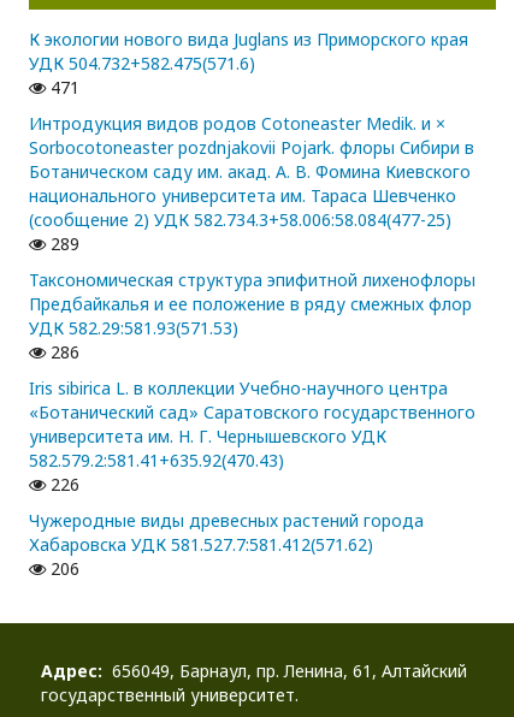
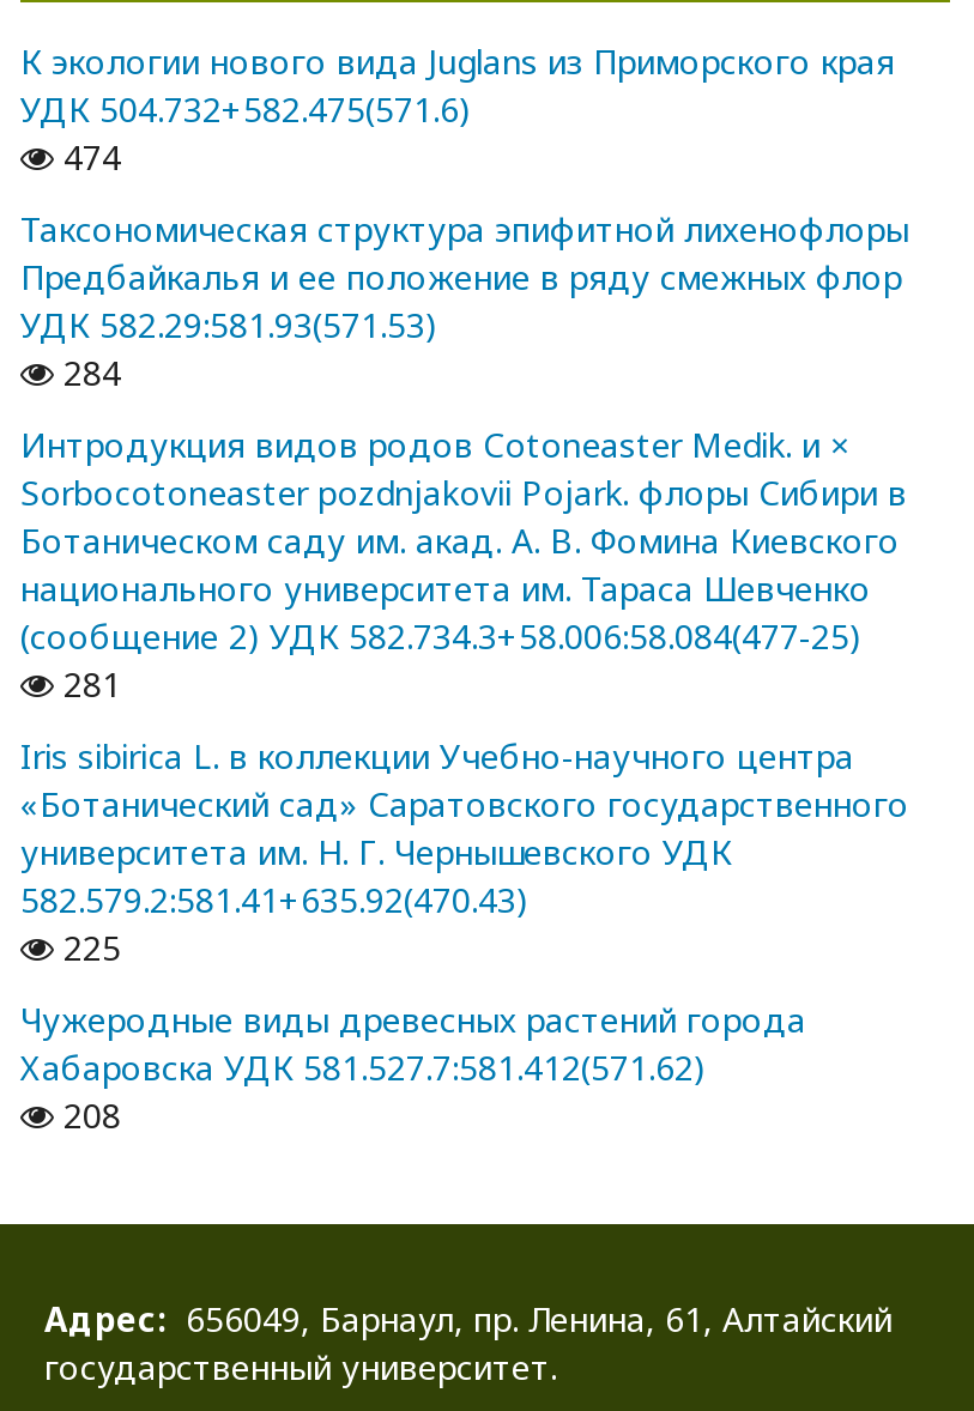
- 471
+ 474
+ 284

moved down: Интродукция видов родов Cotoneaster Medik. и × | Sorbocotoneaster pozdnjakovii Pojark. флоры Сибири в | Ботаническом саду им. акад. А. В. Фомина Киевского | национального университета им. Тараса Шевченко | (сообщение 2) УДК 582.734.3+58.006:58.084(477-25)

- 289
- 286
+ 281

moved up: Таксономическая структура эпифитной лихенофлоры | Предбайкалья и ее положение в ряду смежных флор | УДК 582.29:581.93(571.53)

- 226
+ 225

- 206
+ 208
